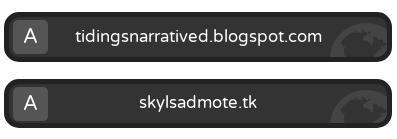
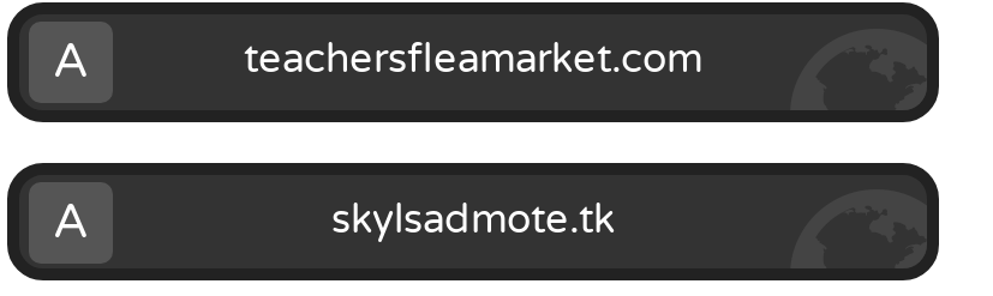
- tidingsnarratived.blogspot.com
+ teachersfleamarket.com
